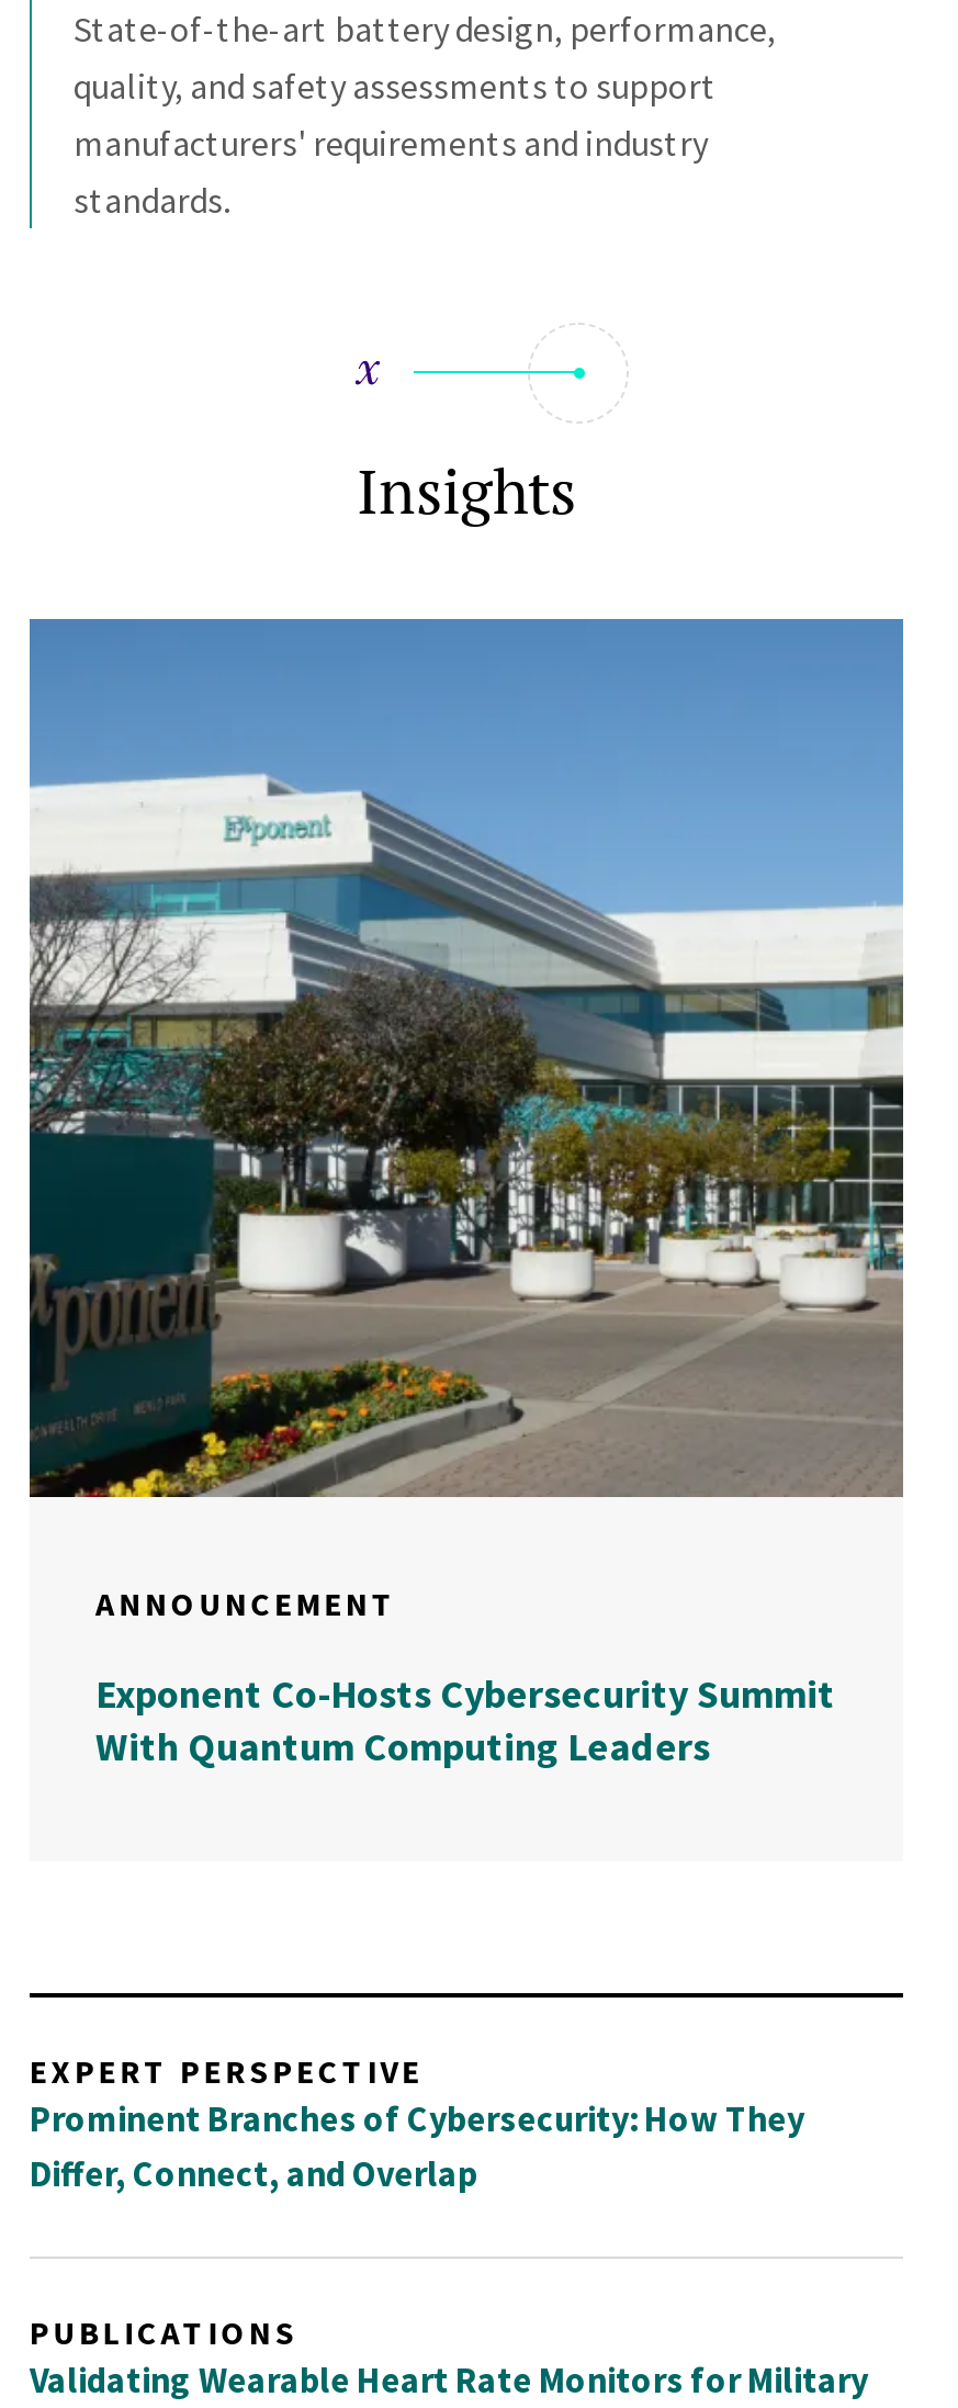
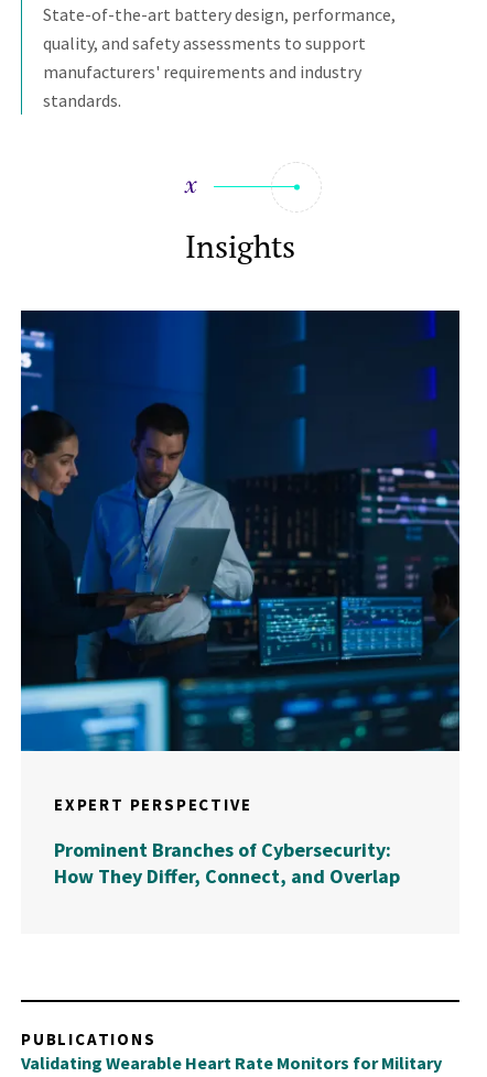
- [image]
+ [image]

- ANNOUNCEMENT
- Exponent Co-Hosts Cybersecurity Summit
- With Quantum Computing Leaders

moved up: EXPERT PERSPECTIVE
